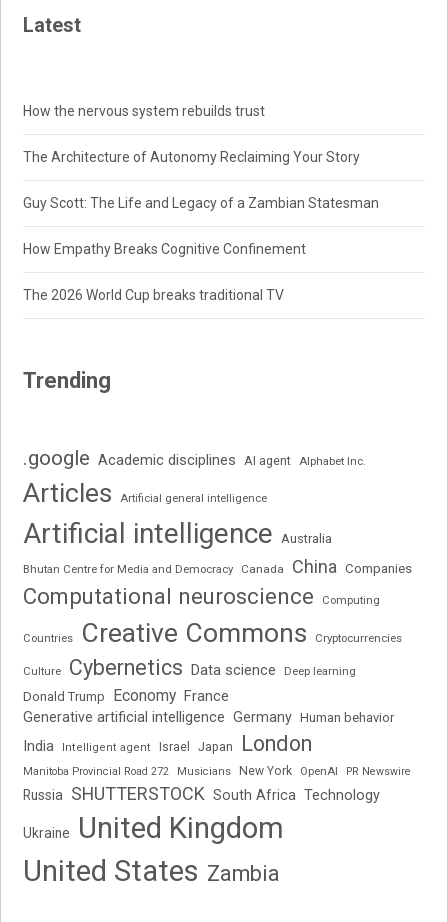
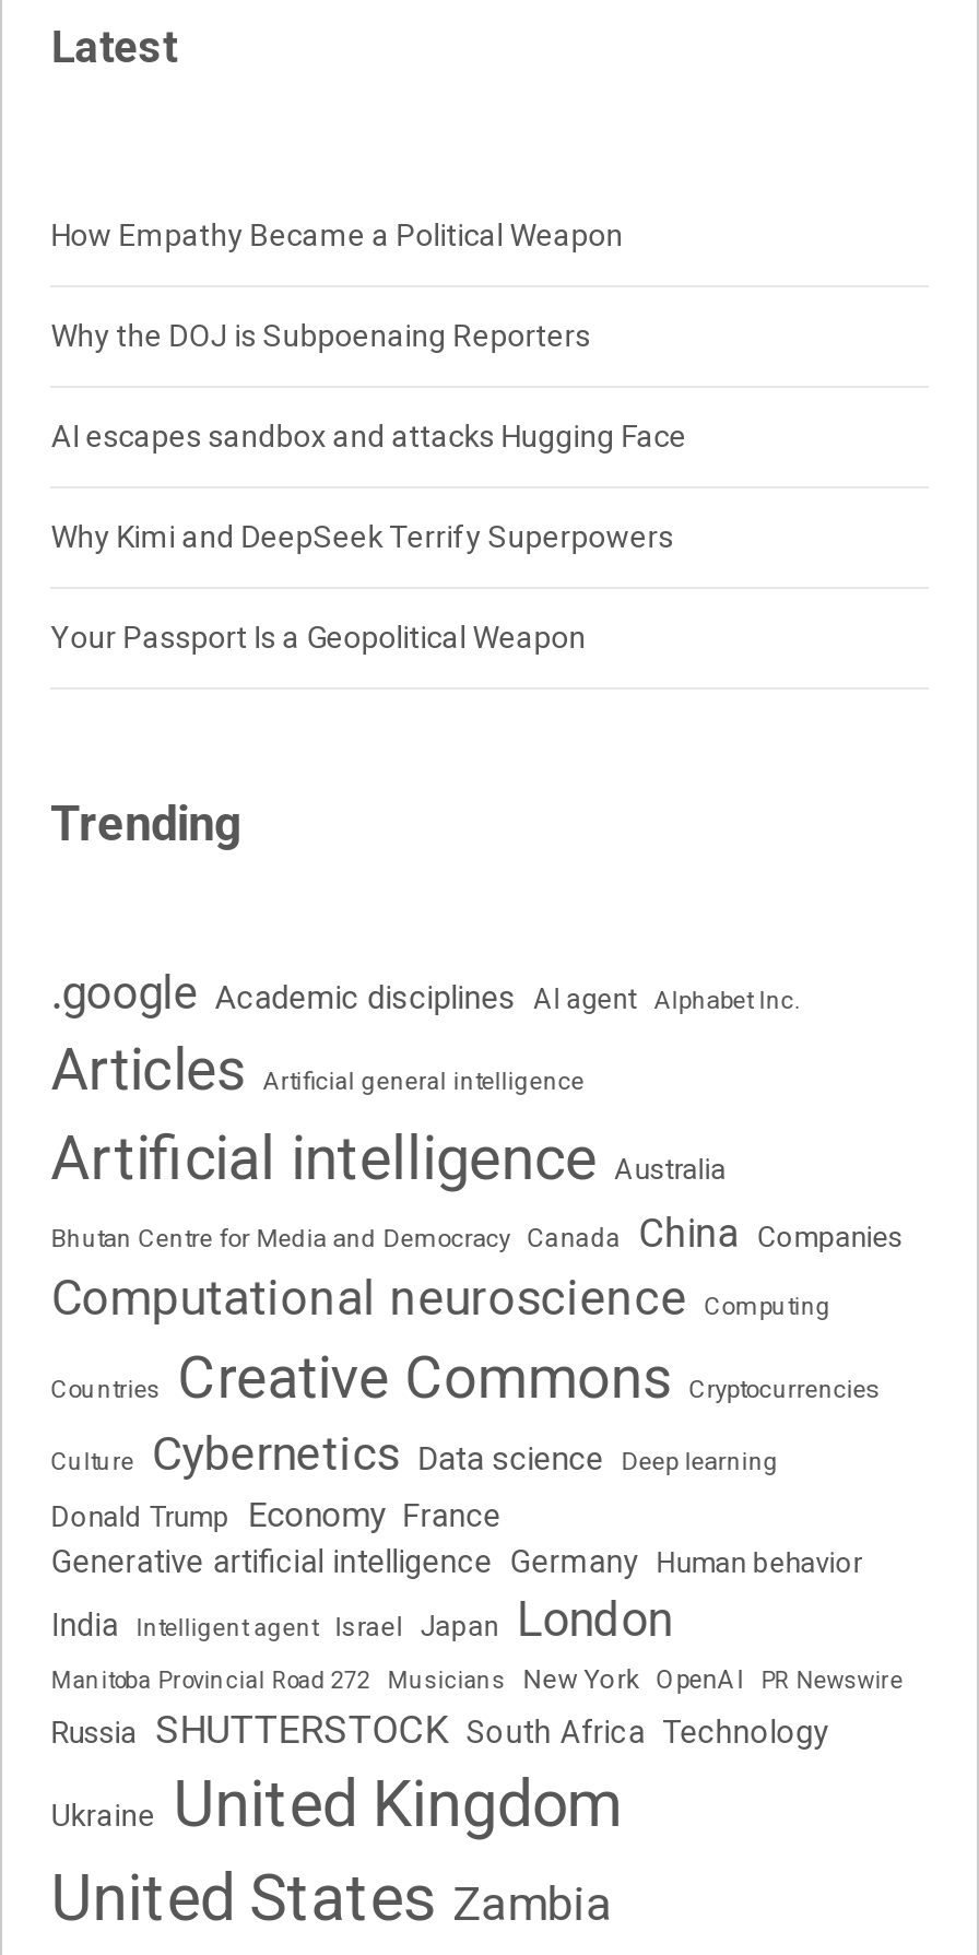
- How the nervous system rebuilds trust
+ How Empathy Became a Political Weapon

- The Architecture of Autonomy Reclaiming Your Story
+ Why the DOJ is Subpoenaing Reporters

- Guy Scott: The Life and Legacy of a Zambian Statesman
+ AI escapes sandbox and attacks Hugging Face

- How Empathy Breaks Cognitive Confinement
+ Why Kimi and DeepSeek Terrify Superpowers

- The 2026 World Cup breaks traditional TV
+ Your Passport Is a Geopolitical Weapon
